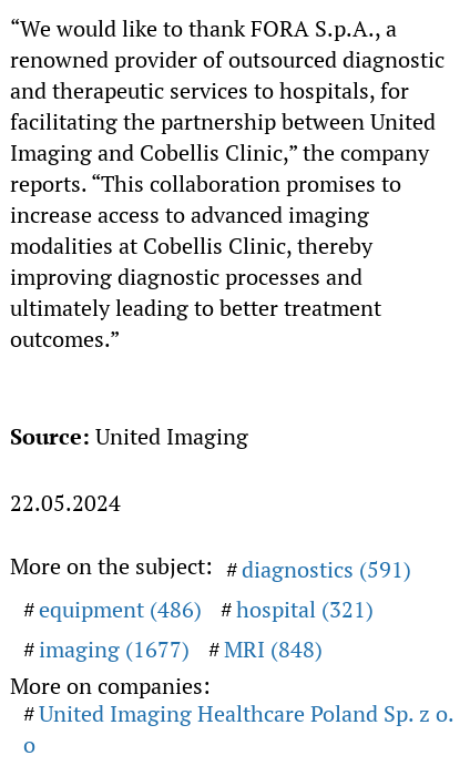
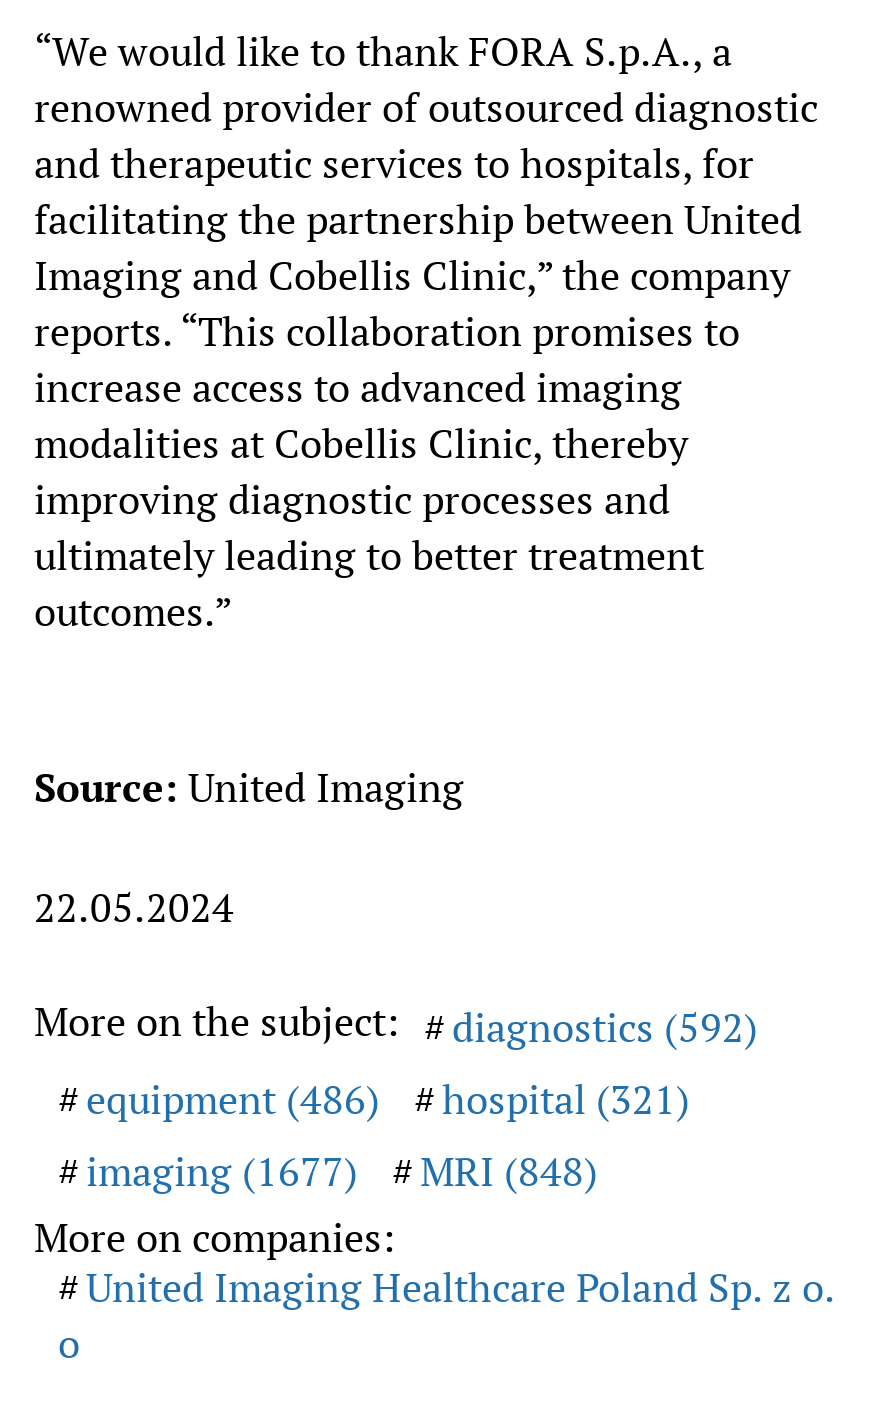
- More on the subject: diagnostics (591)
+ More on the subject: diagnostics (592)
